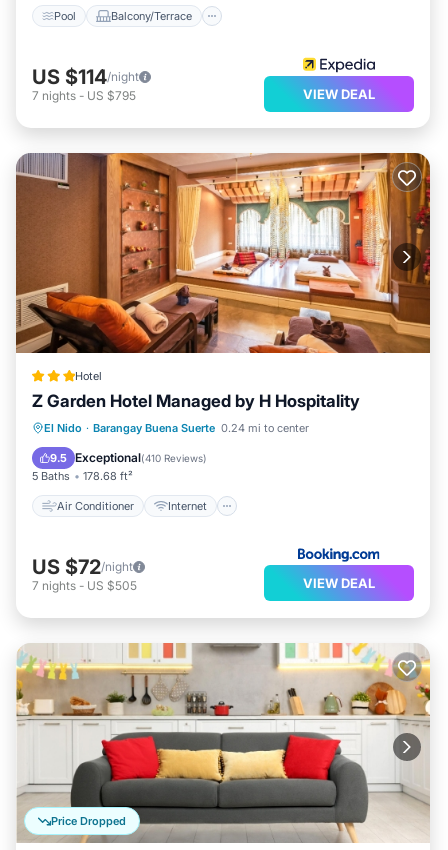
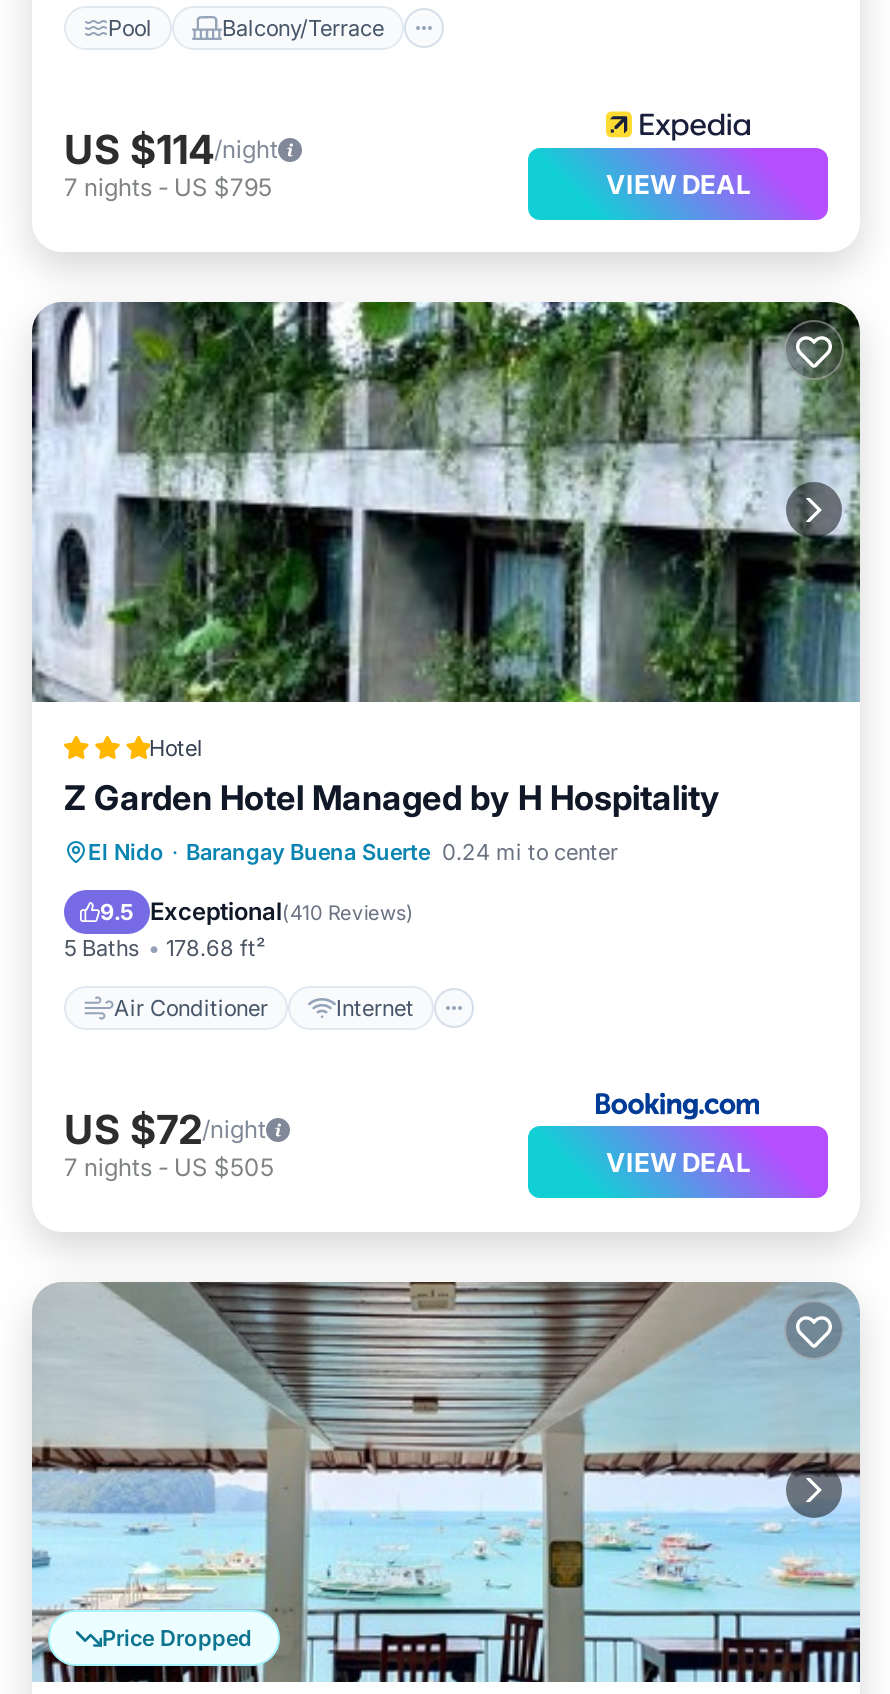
- [image]
+ [image]

- [image]
+ [image]
